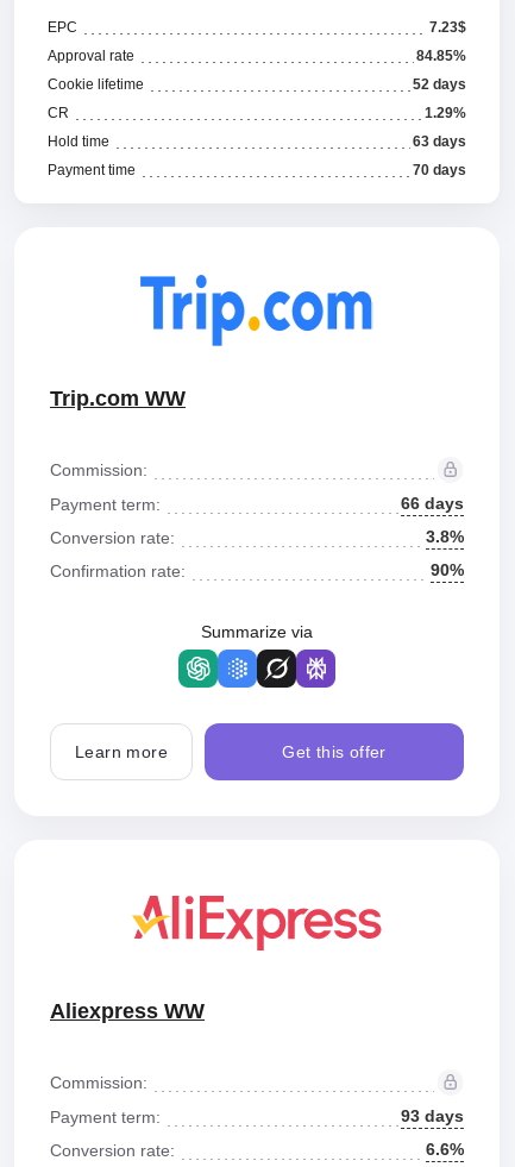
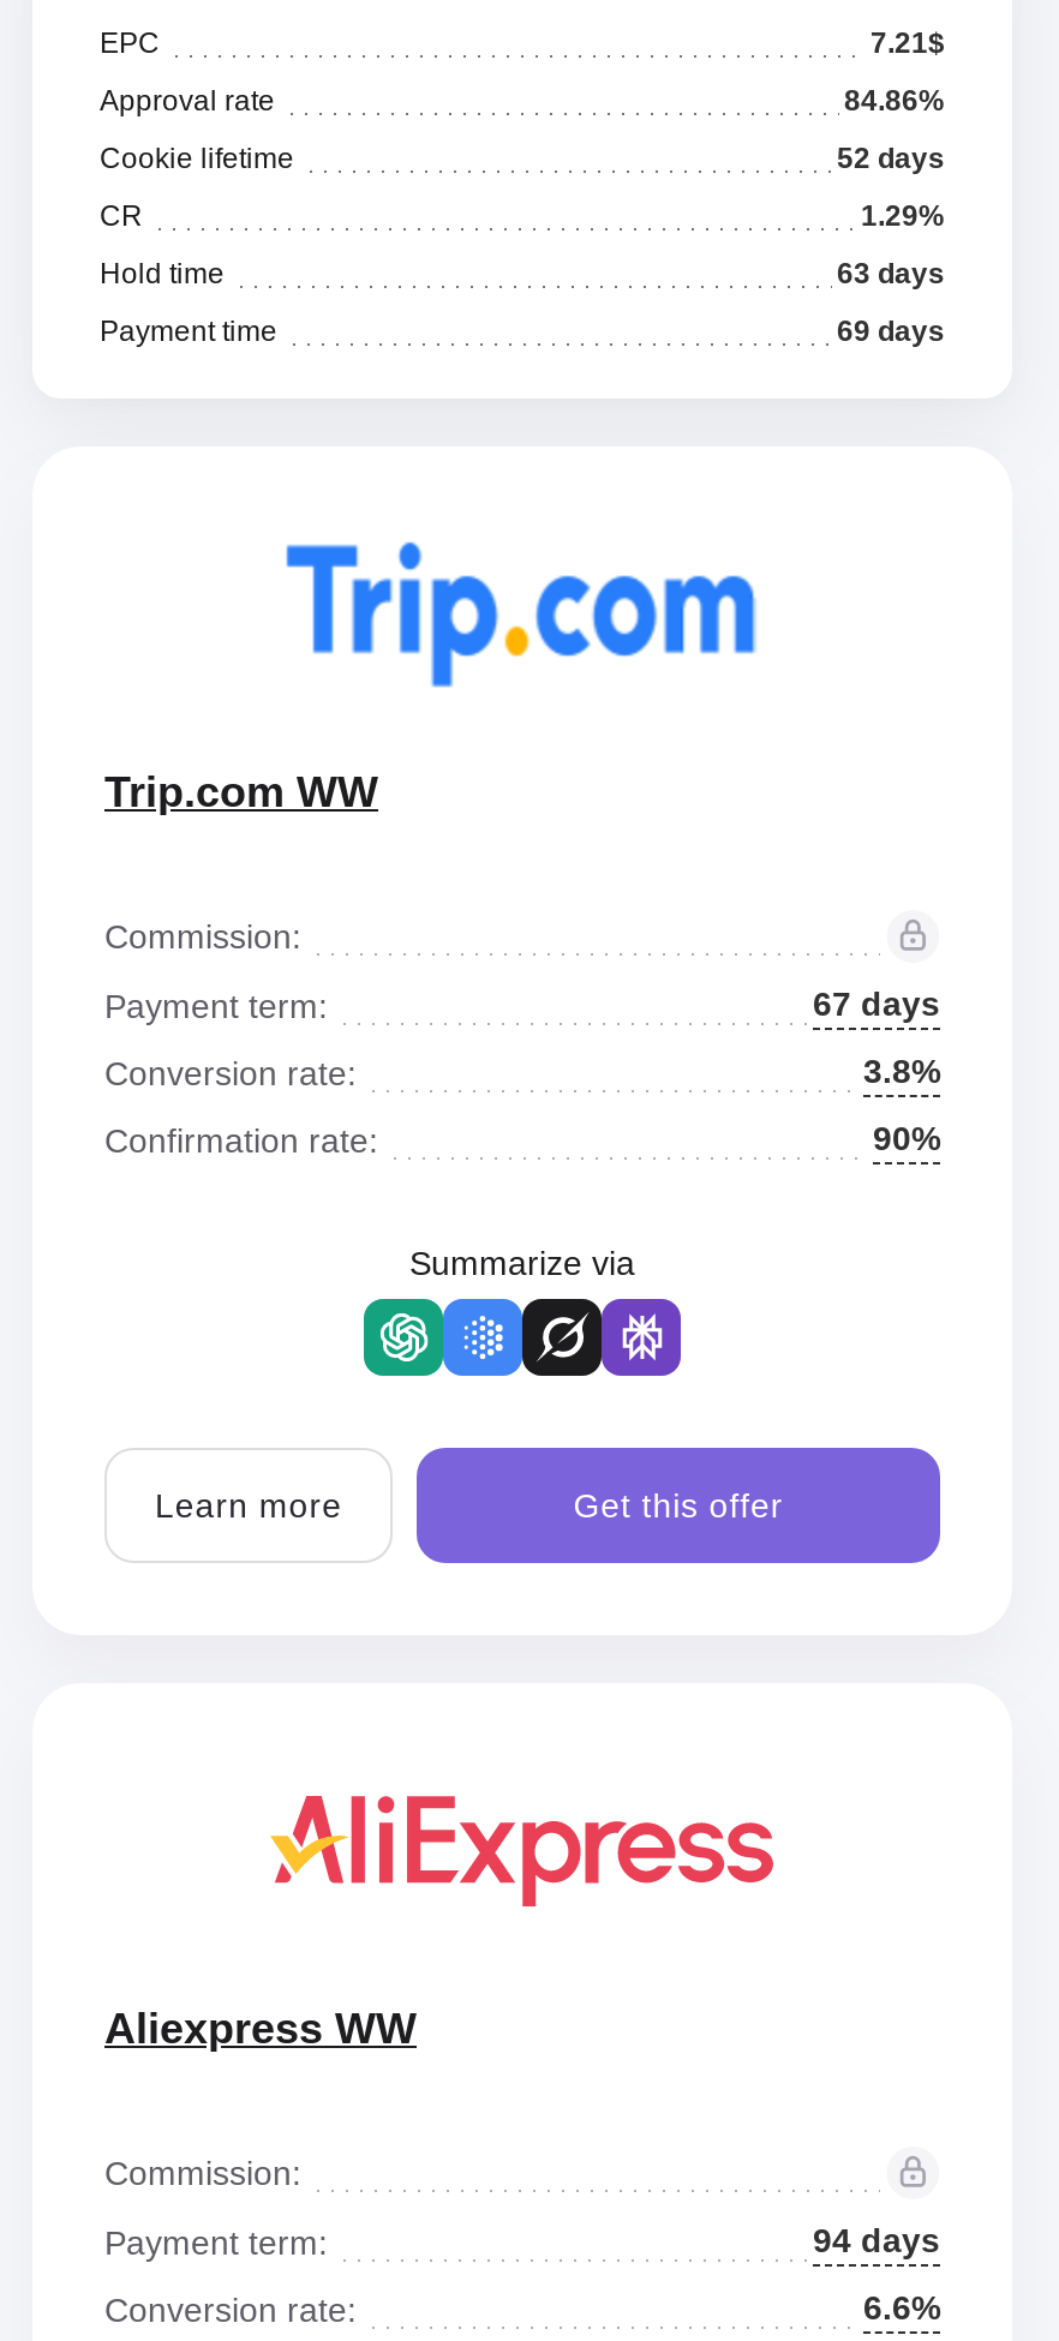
- 7.23$
+ 7.21$

- 84.85%
+ 84.86%

- 70 days
+ 69 days

- 66 days
+ 67 days

- 93 days
+ 94 days
